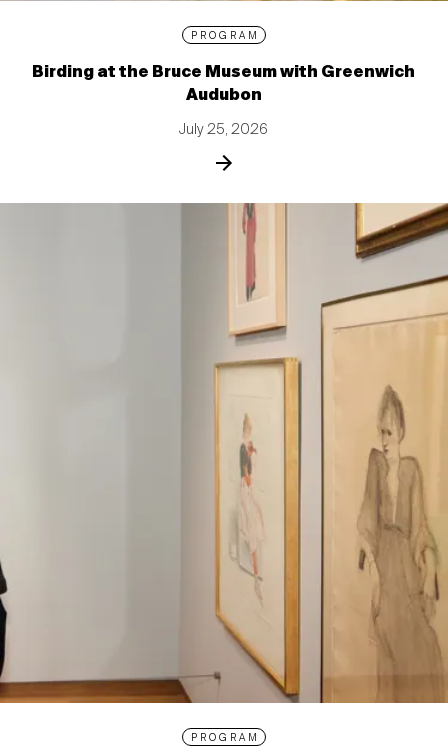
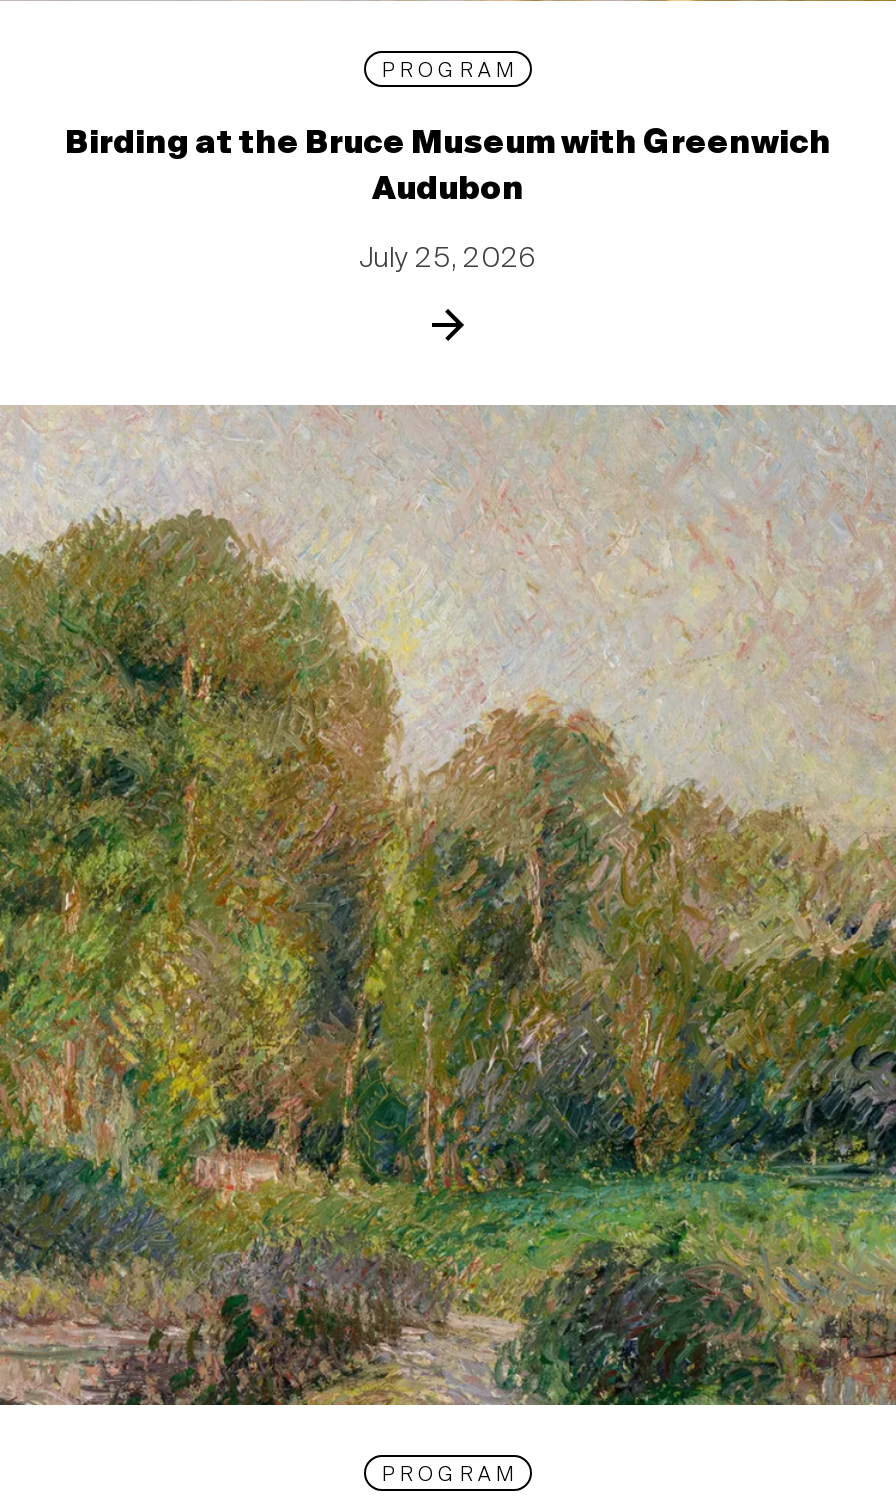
- [image]
+ [image]
